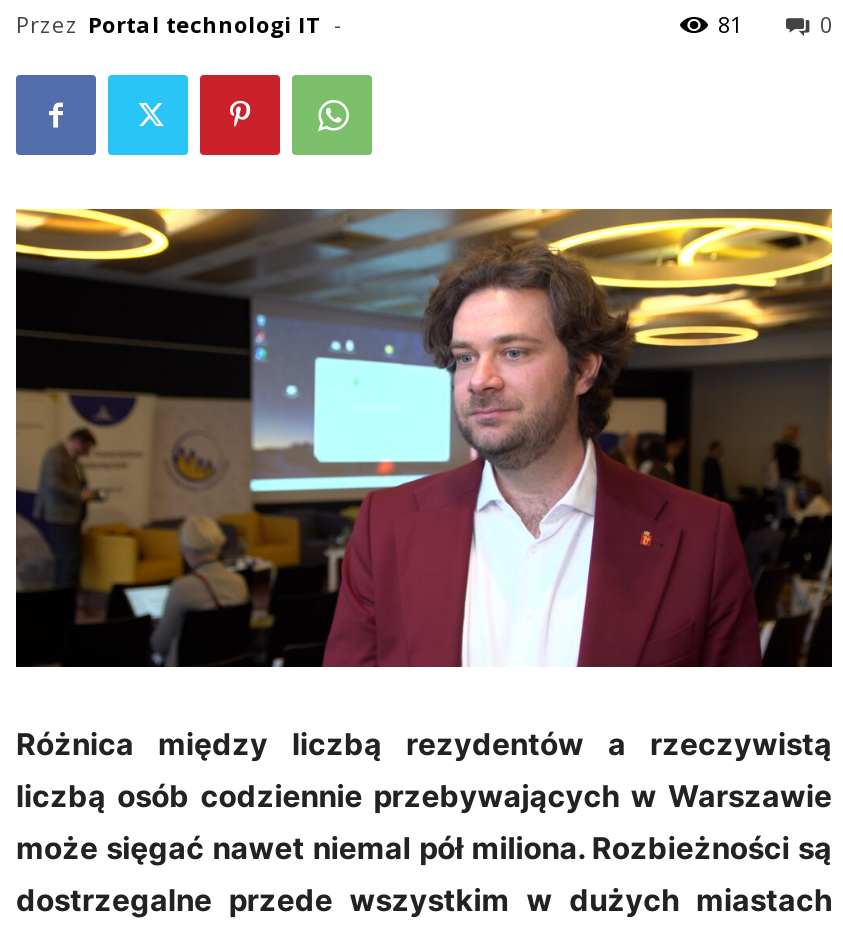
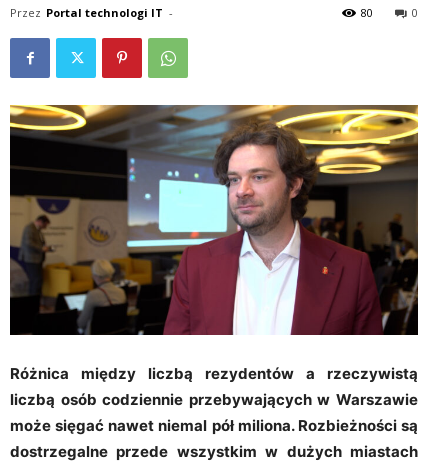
- 81
+ 80
